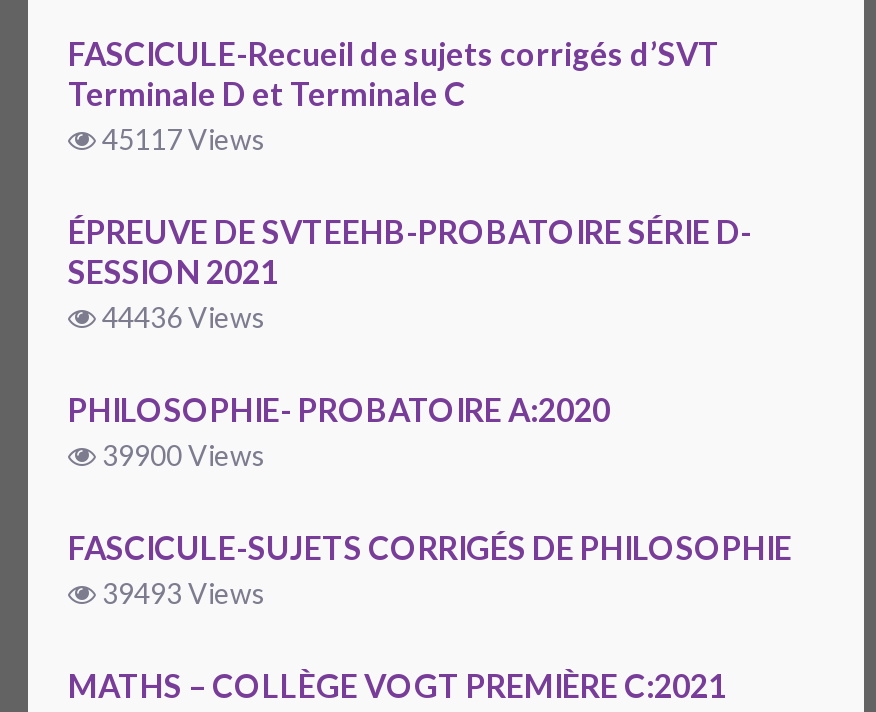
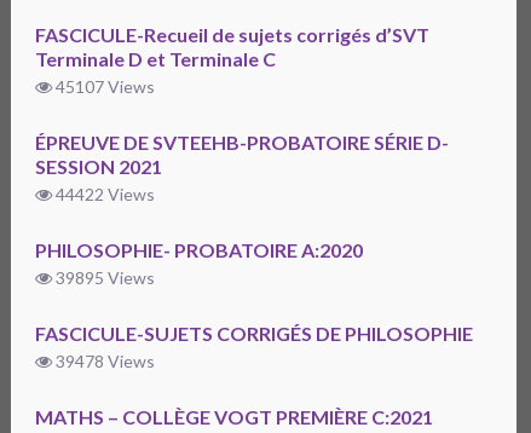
- 45117 Views
+ 45107 Views

- 44436 Views
+ 44422 Views

- 39900 Views
+ 39895 Views

- 39493 Views
+ 39478 Views
